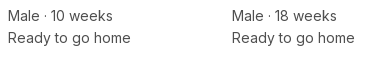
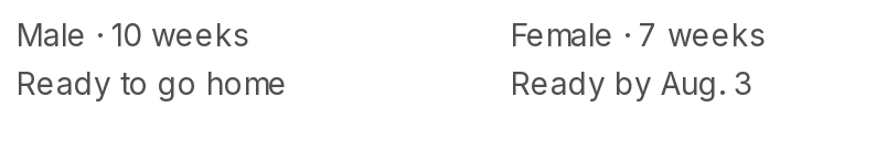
- Male · 18 weeks
- Ready to go home
+ Female · 7 weeks
+ Ready by Aug. 3
